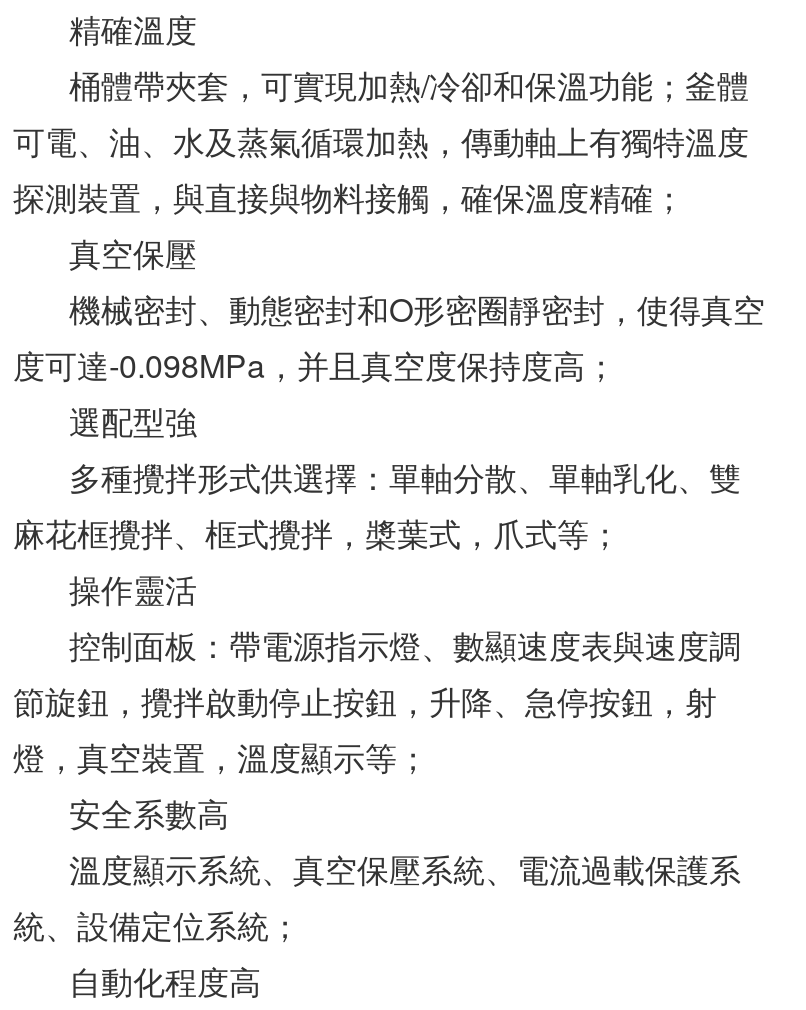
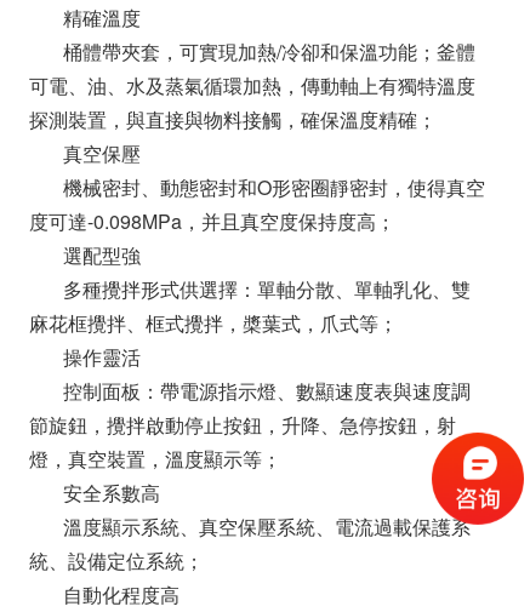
+ [image]
